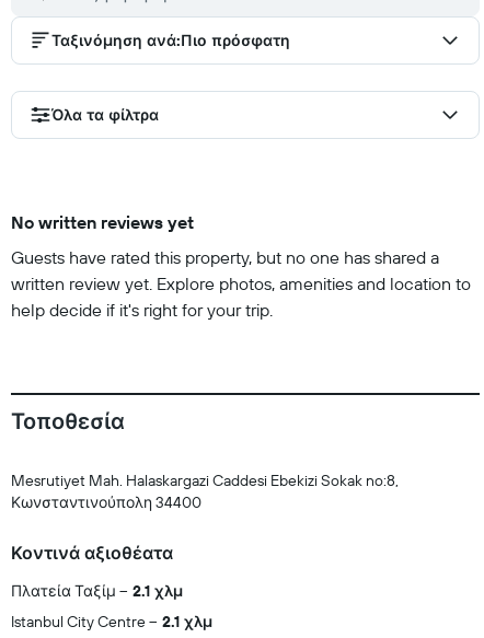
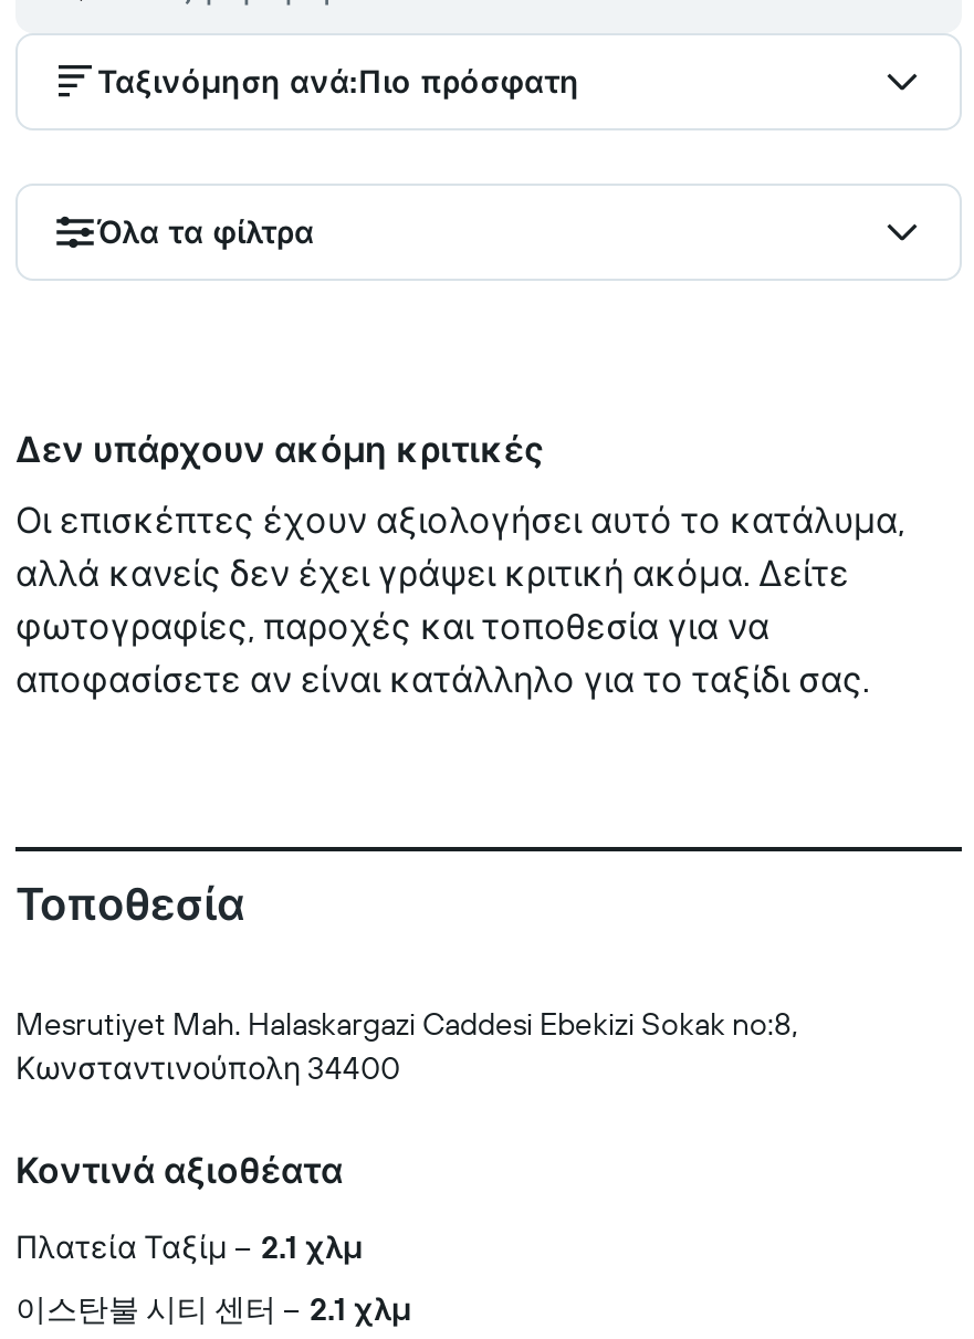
- No written reviews yet
+ Δεν υπάρχουν ακόμη κριτικές

- Guests have rated this property, but no one has shared a
- written review yet. Explore photos, amenities and location to
- help decide if it's right for your trip.
+ Οι επισκέπτες έχουν αξιολογήσει αυτό το κατάλυμα,
+ αλλά κανείς δεν έχει γράψει κριτική ακόμα. Δείτε
+ φωτογραφίες, παροχές και τοποθεσία για να
+ αποφασίσετε αν είναι κατάλληλο για το ταξίδι σας.

- Istanbul City Centre
+ 이스탄불 시티 센터
